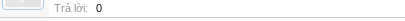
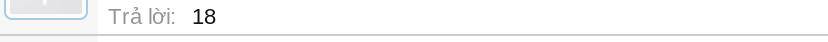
- Trả lời: 0
+ Trả lời: 18
